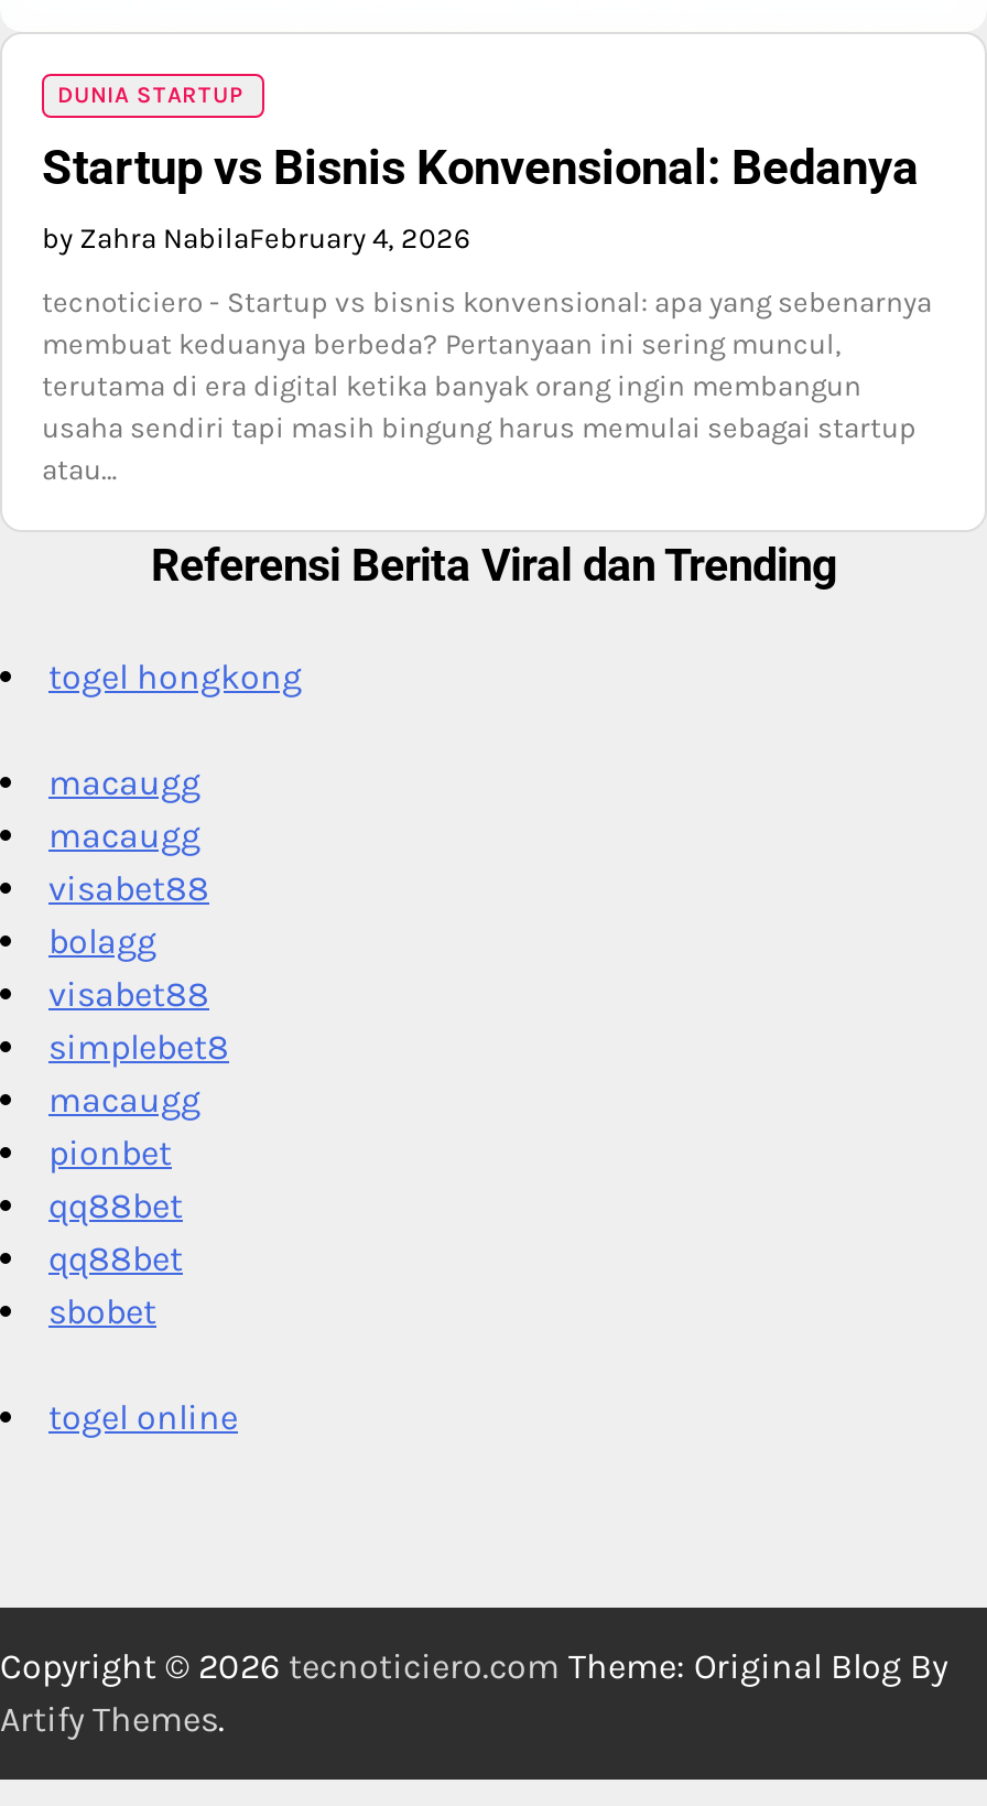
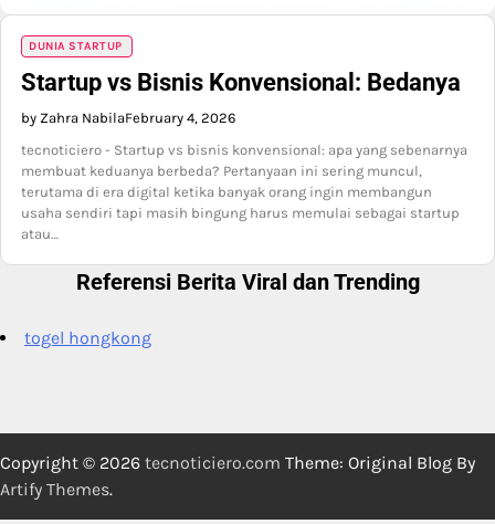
- macaugg
- macaugg
- visabet88
- bolagg
- visabet88
- simplebet8
- macaugg
- pionbet
- qq88bet
- qq88bet
- sbobet
- togel online
